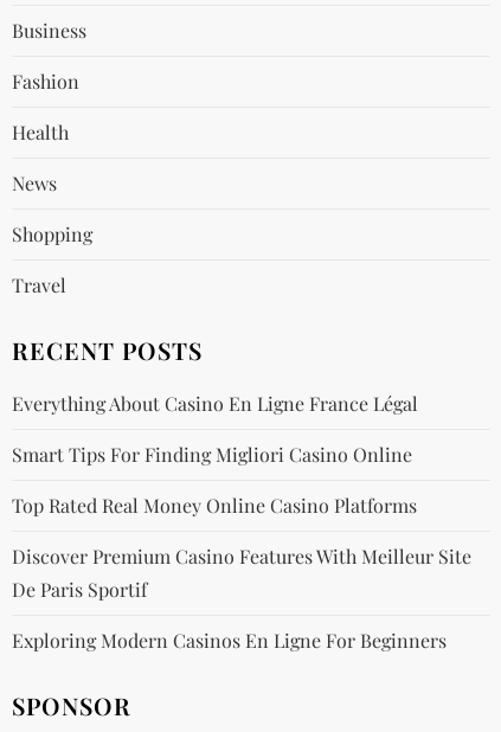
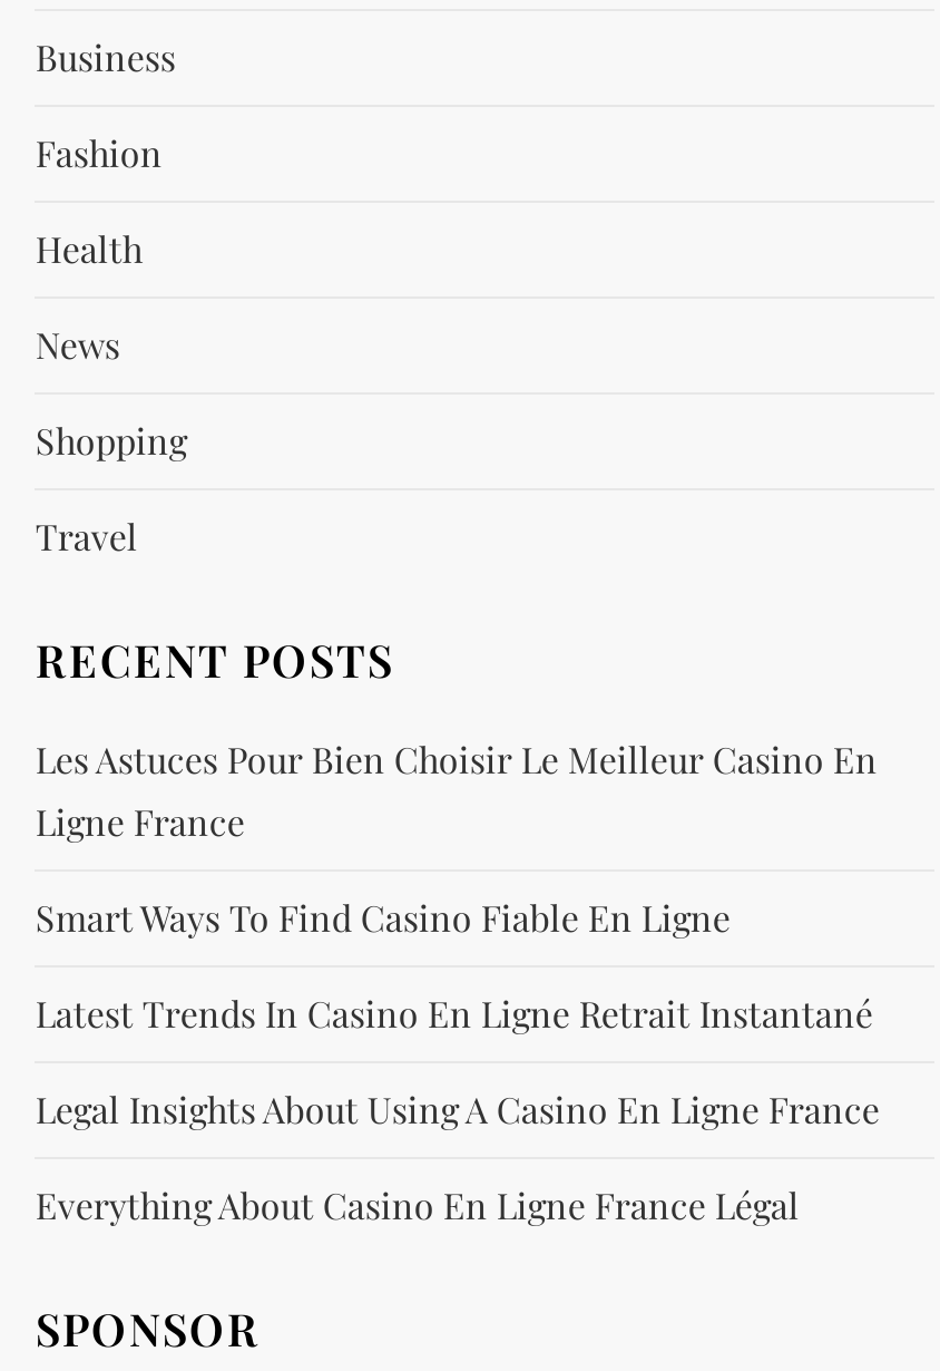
+ Les Astuces Pour Bien Choisir Le Meilleur Casino En
+ Ligne France
+ Smart Ways To Find Casino Fiable En Ligne
+ Latest Trends In Casino En Ligne Retrait Instantané
+ Legal Insights About Using A Casino En Ligne France

moved down: Everything About Casino En Ligne France Légal

- Smart Tips For Finding Migliori Casino Online
- Top Rated Real Money Online Casino Platforms
- Discover Premium Casino Features With Meilleur Site
- De Paris Sportif
- Exploring Modern Casinos En Ligne For Beginners
